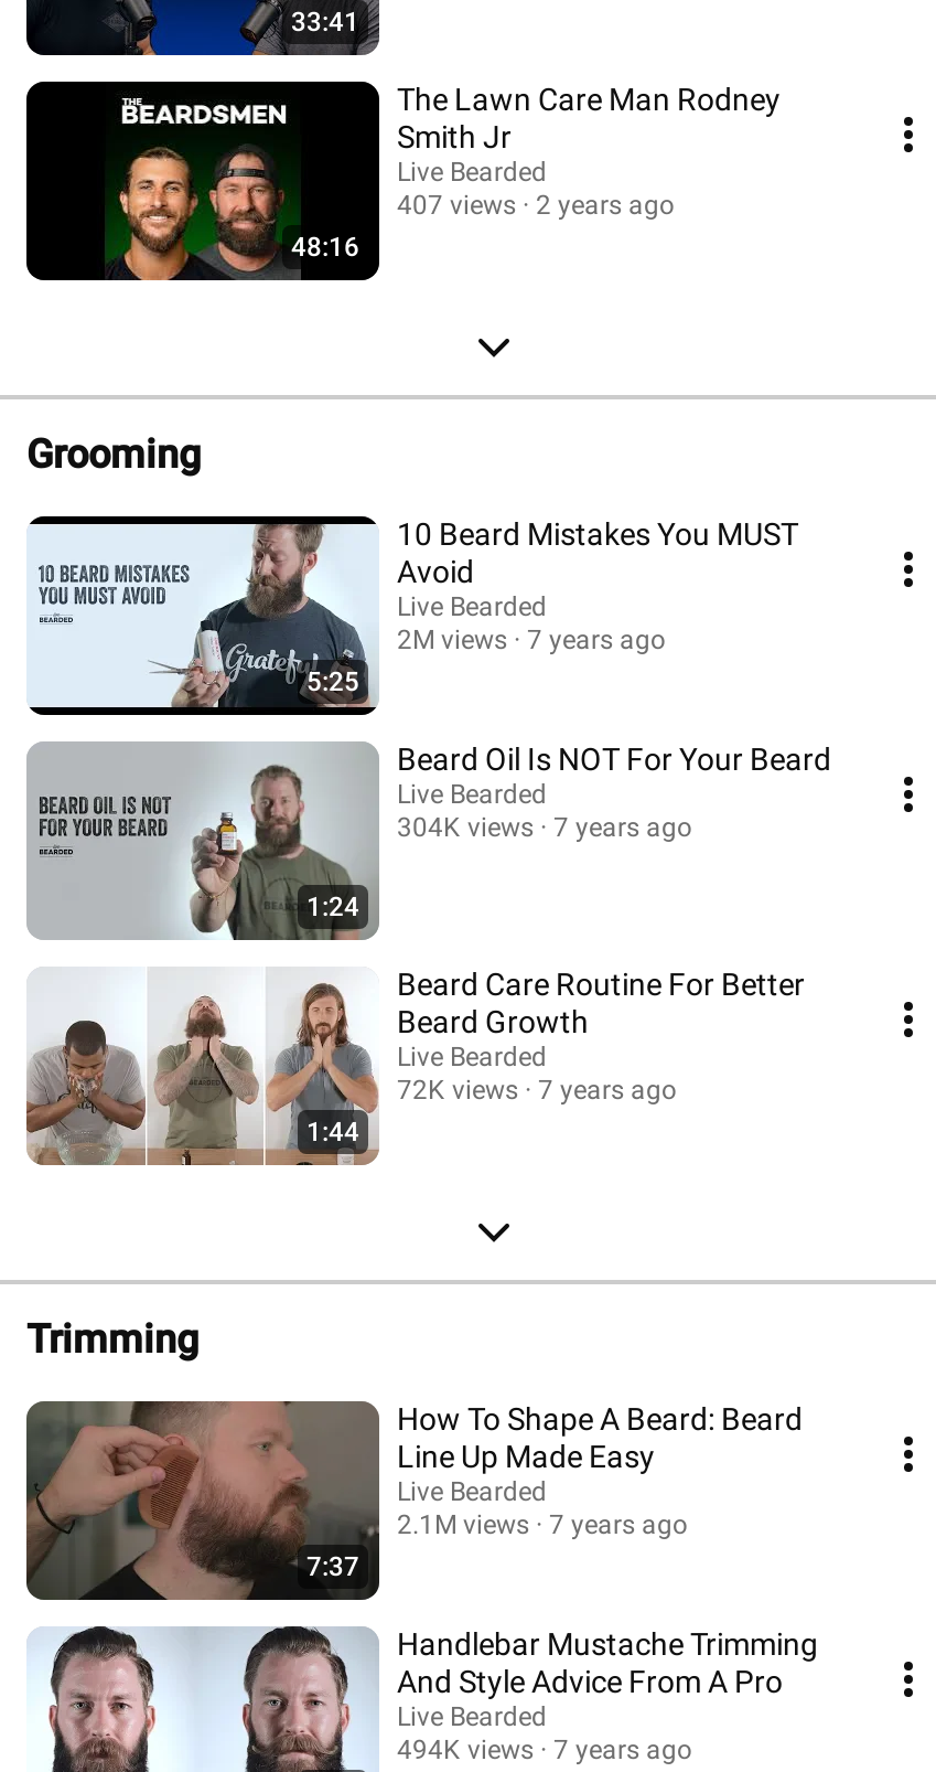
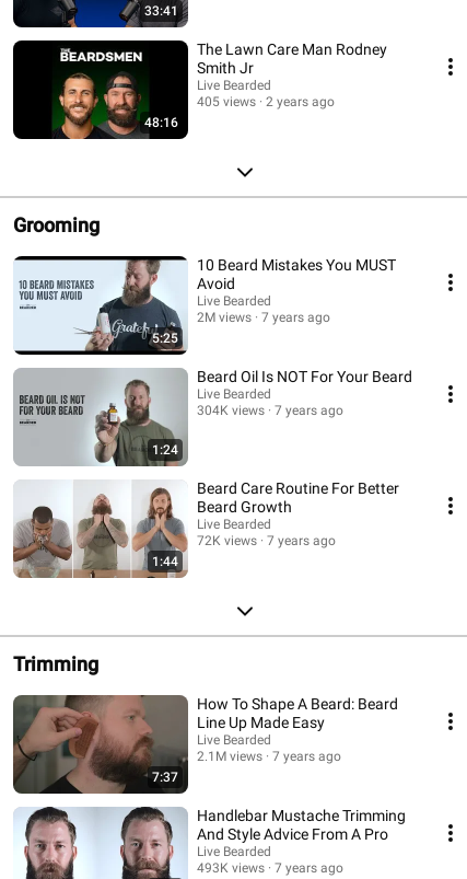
- 407 views 2 years ago
+ 405 views 2 years ago

- 494K views 7 years ago
+ 493K views 7 years ago
